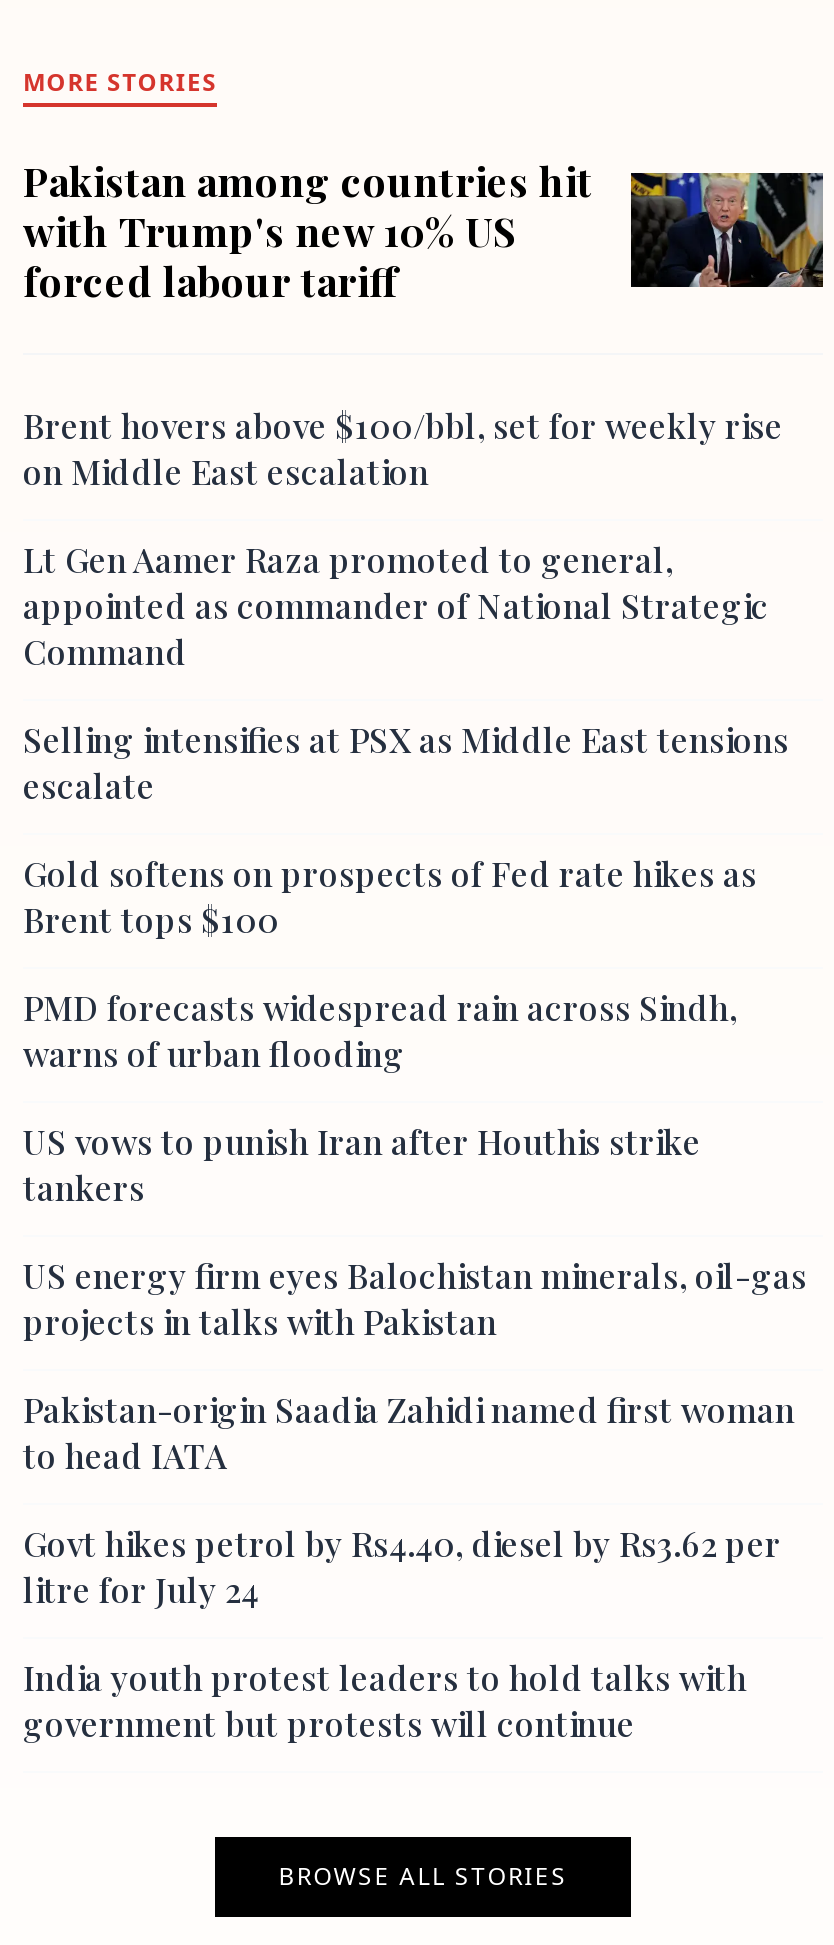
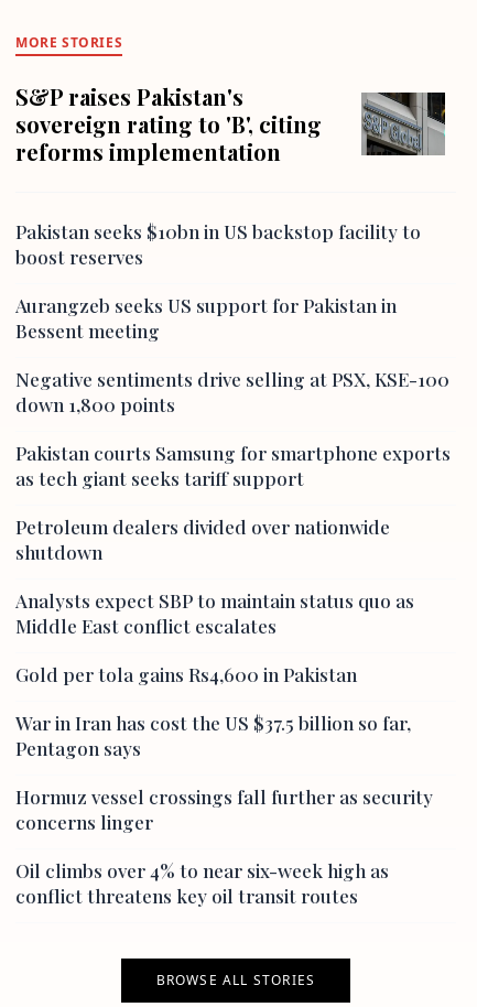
- [image]
- Pakistan among countries hit
- with Trump's new 10% US
- forced labour tariff
+ [image]
+ S&P raises Pakistan's
+ sovereign rating to 'B', citing
+ reforms implementation

- Brent hovers above $100/bbl, set for weekly rise
- on Middle East escalation
+ Pakistan seeks $10bn in US backstop facility to
+ boost reserves

- Lt Gen Aamer Raza promoted to general,
- appointed as commander of National Strategic
- Command
+ Aurangzeb seeks US support for Pakistan in
+ Bessent meeting

- Selling intensifies at PSX as Middle East tensions
- escalate
+ Negative sentiments drive selling at PSX, KSE-100
+ down 1,800 points

- Gold softens on prospects of Fed rate hikes as
- Brent tops $100
+ Pakistan courts Samsung for smartphone exports
+ as tech giant seeks tariff support

- PMD forecasts widespread rain across Sindh,
- warns of urban flooding
+ Petroleum dealers divided over nationwide
+ shutdown

- US vows to punish Iran after Houthis strike
- tankers
+ Analysts expect SBP to maintain status quo as
+ Middle East conflict escalates

- US energy firm eyes Balochistan minerals, oil-gas
- projects in talks with Pakistan
+ Gold per tola gains Rs4,600 in Pakistan

- Pakistan-origin Saadia Zahidi named first woman
- to head IATA
+ War in Iran has cost the US $37.5 billion so far,
+ Pentagon says

- Govt hikes petrol by Rs4.40, diesel by Rs3.62 per
- litre for July 24
+ Hormuz vessel crossings fall further as security
+ concerns linger

- India youth protest leaders to hold talks with
- government but protests will continue
+ Oil climbs over 4% to near six-week high as
+ conflict threatens key oil transit routes
